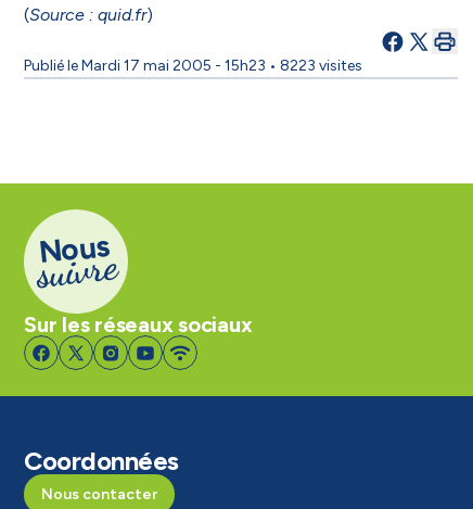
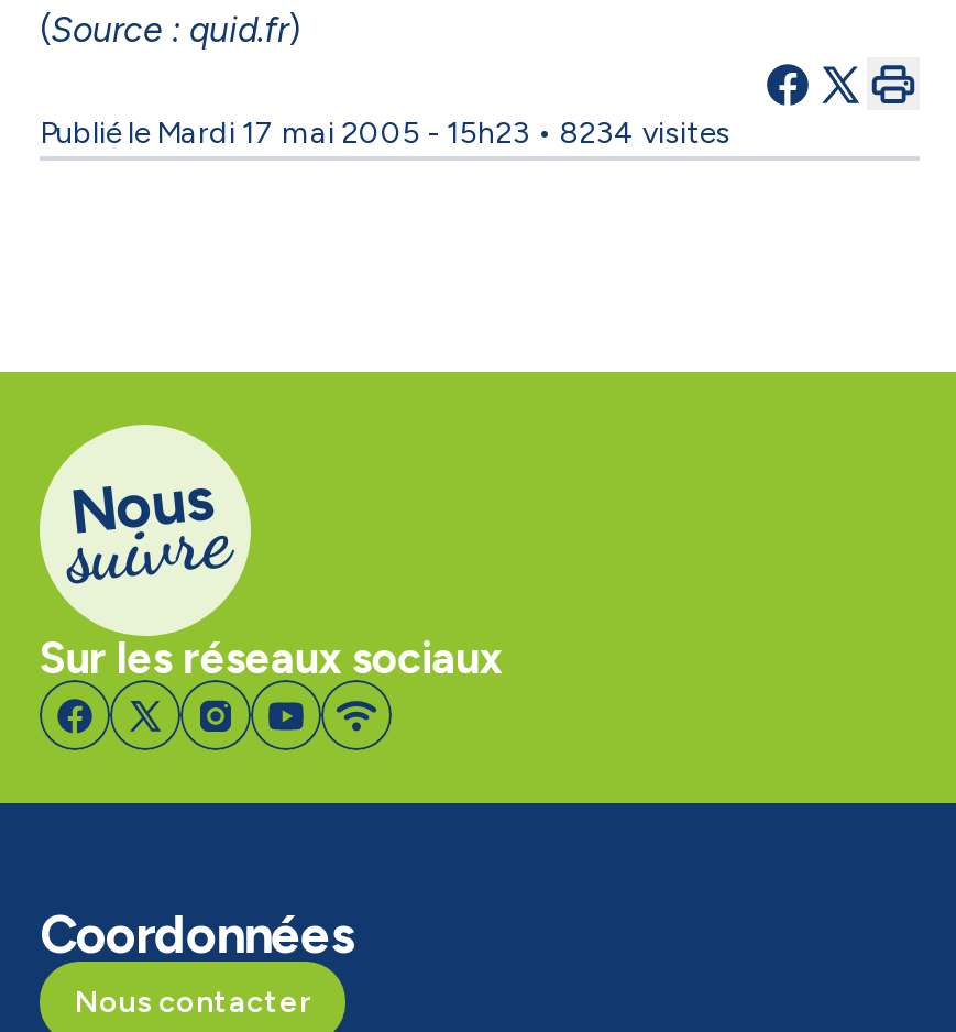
- Publié le Mardi 17 mai 2005 - 15h23 • 8223 visites
+ Publié le Mardi 17 mai 2005 - 15h23 • 8234 visites
